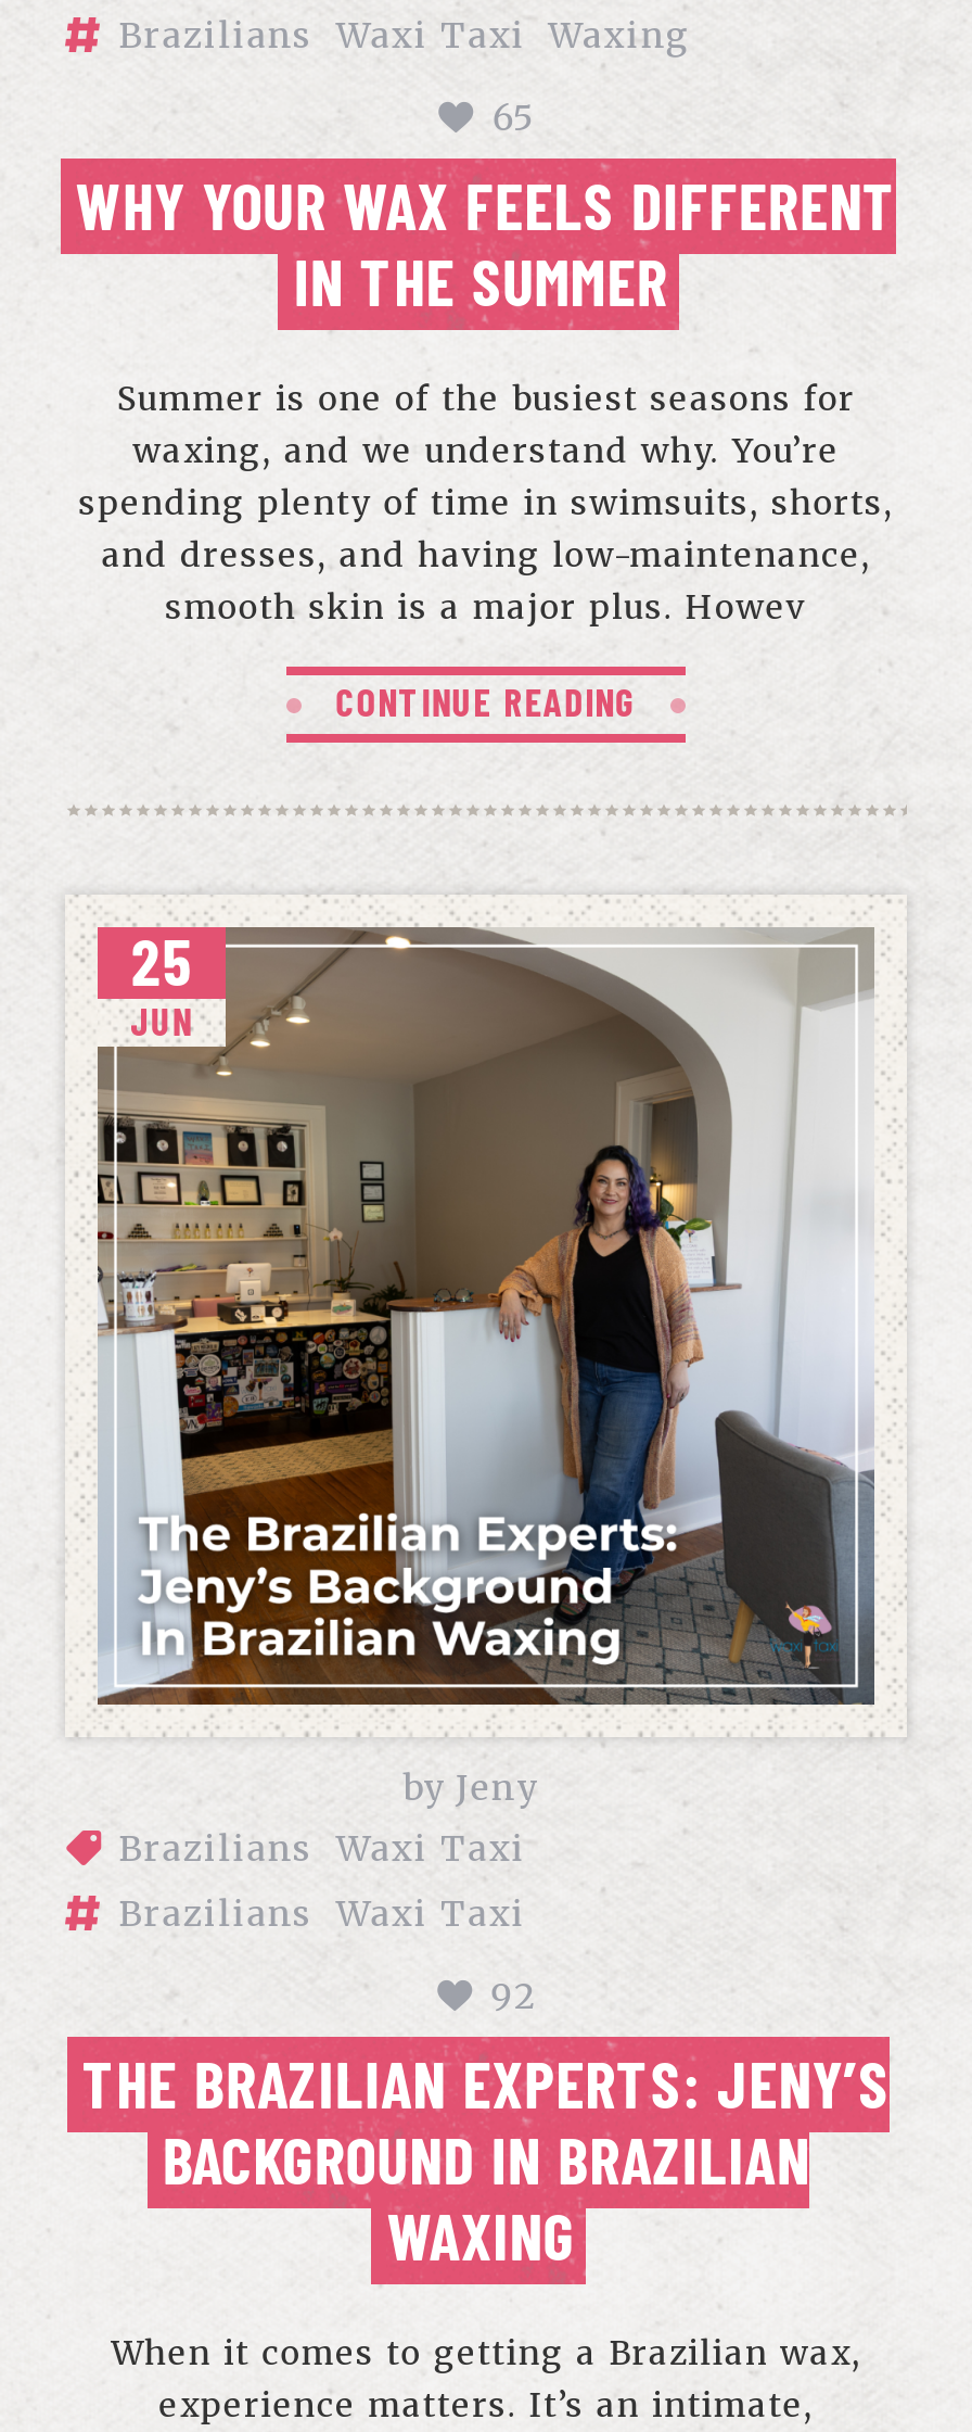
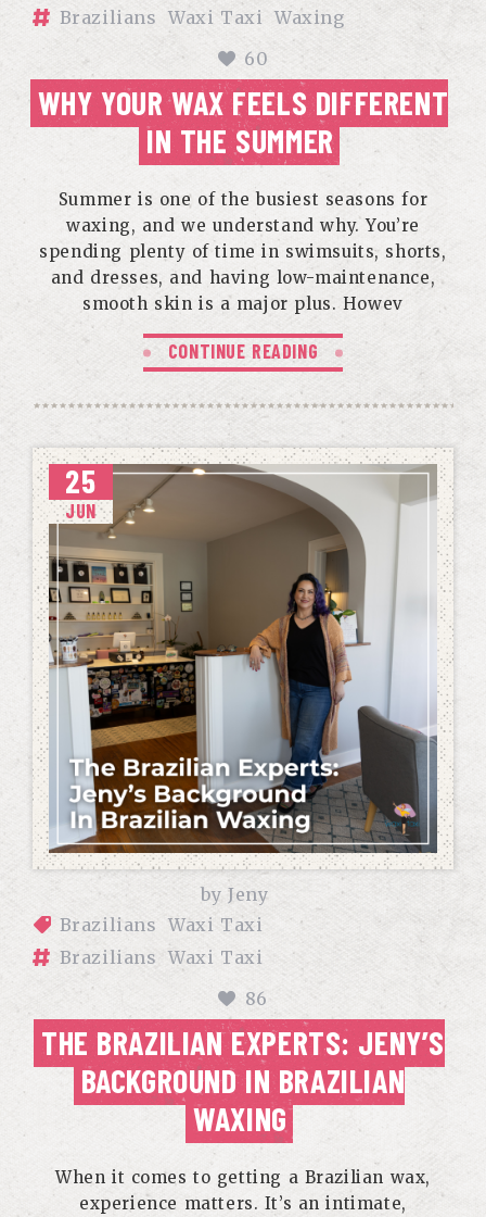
- 65
+ 60

- 92
+ 86
